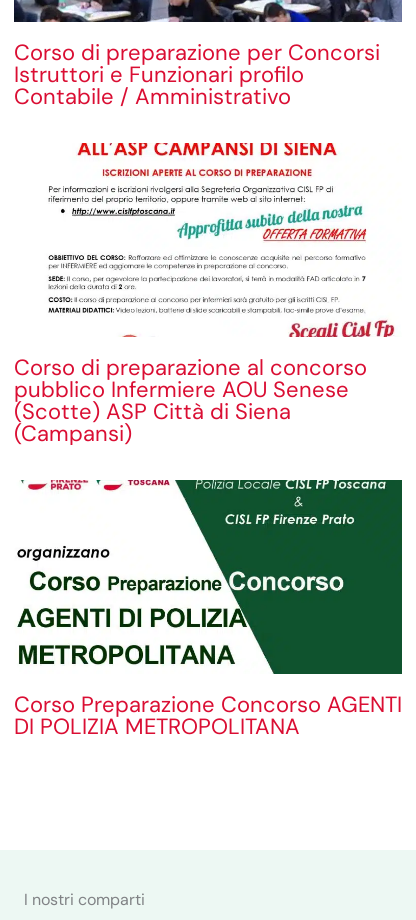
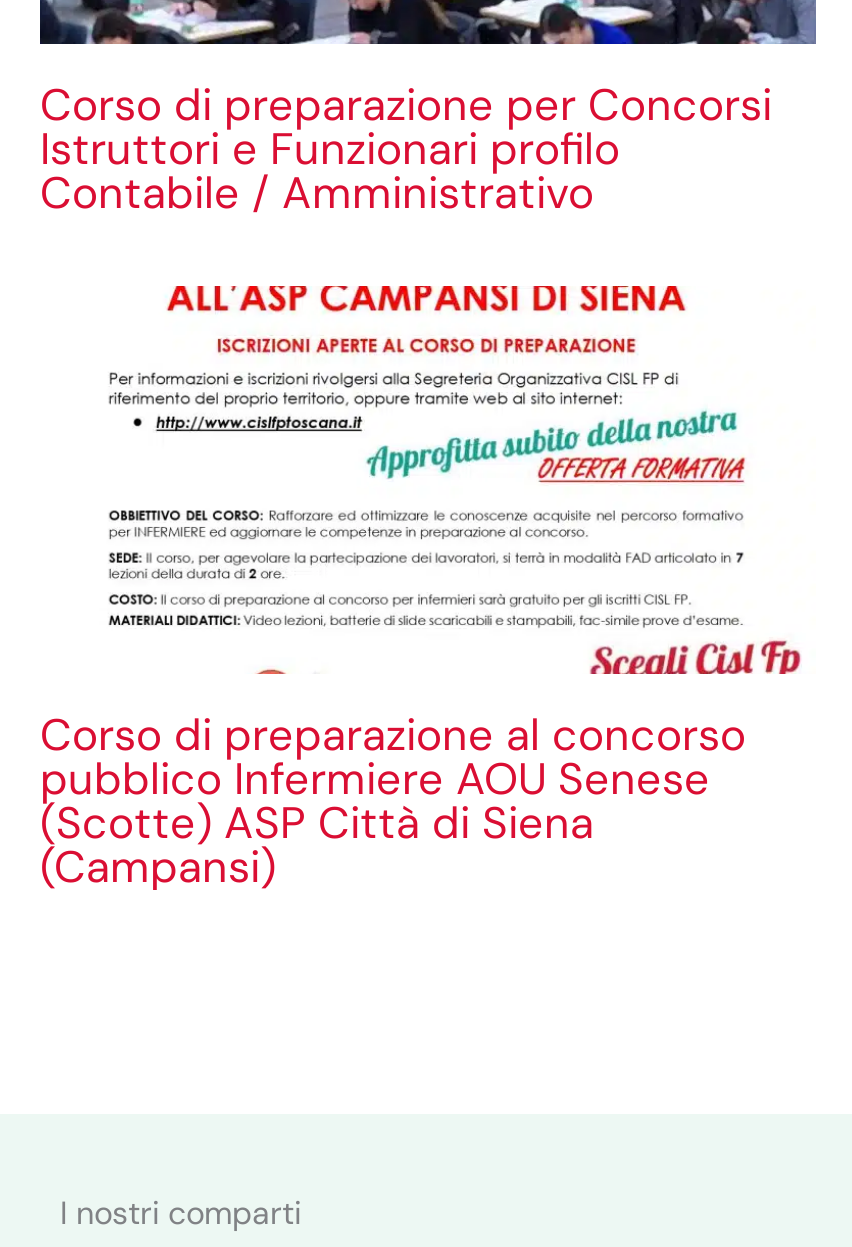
- [image]
- Corso Preparazione Concorso AGENTI
- DI POLIZIA METROPOLITANA
